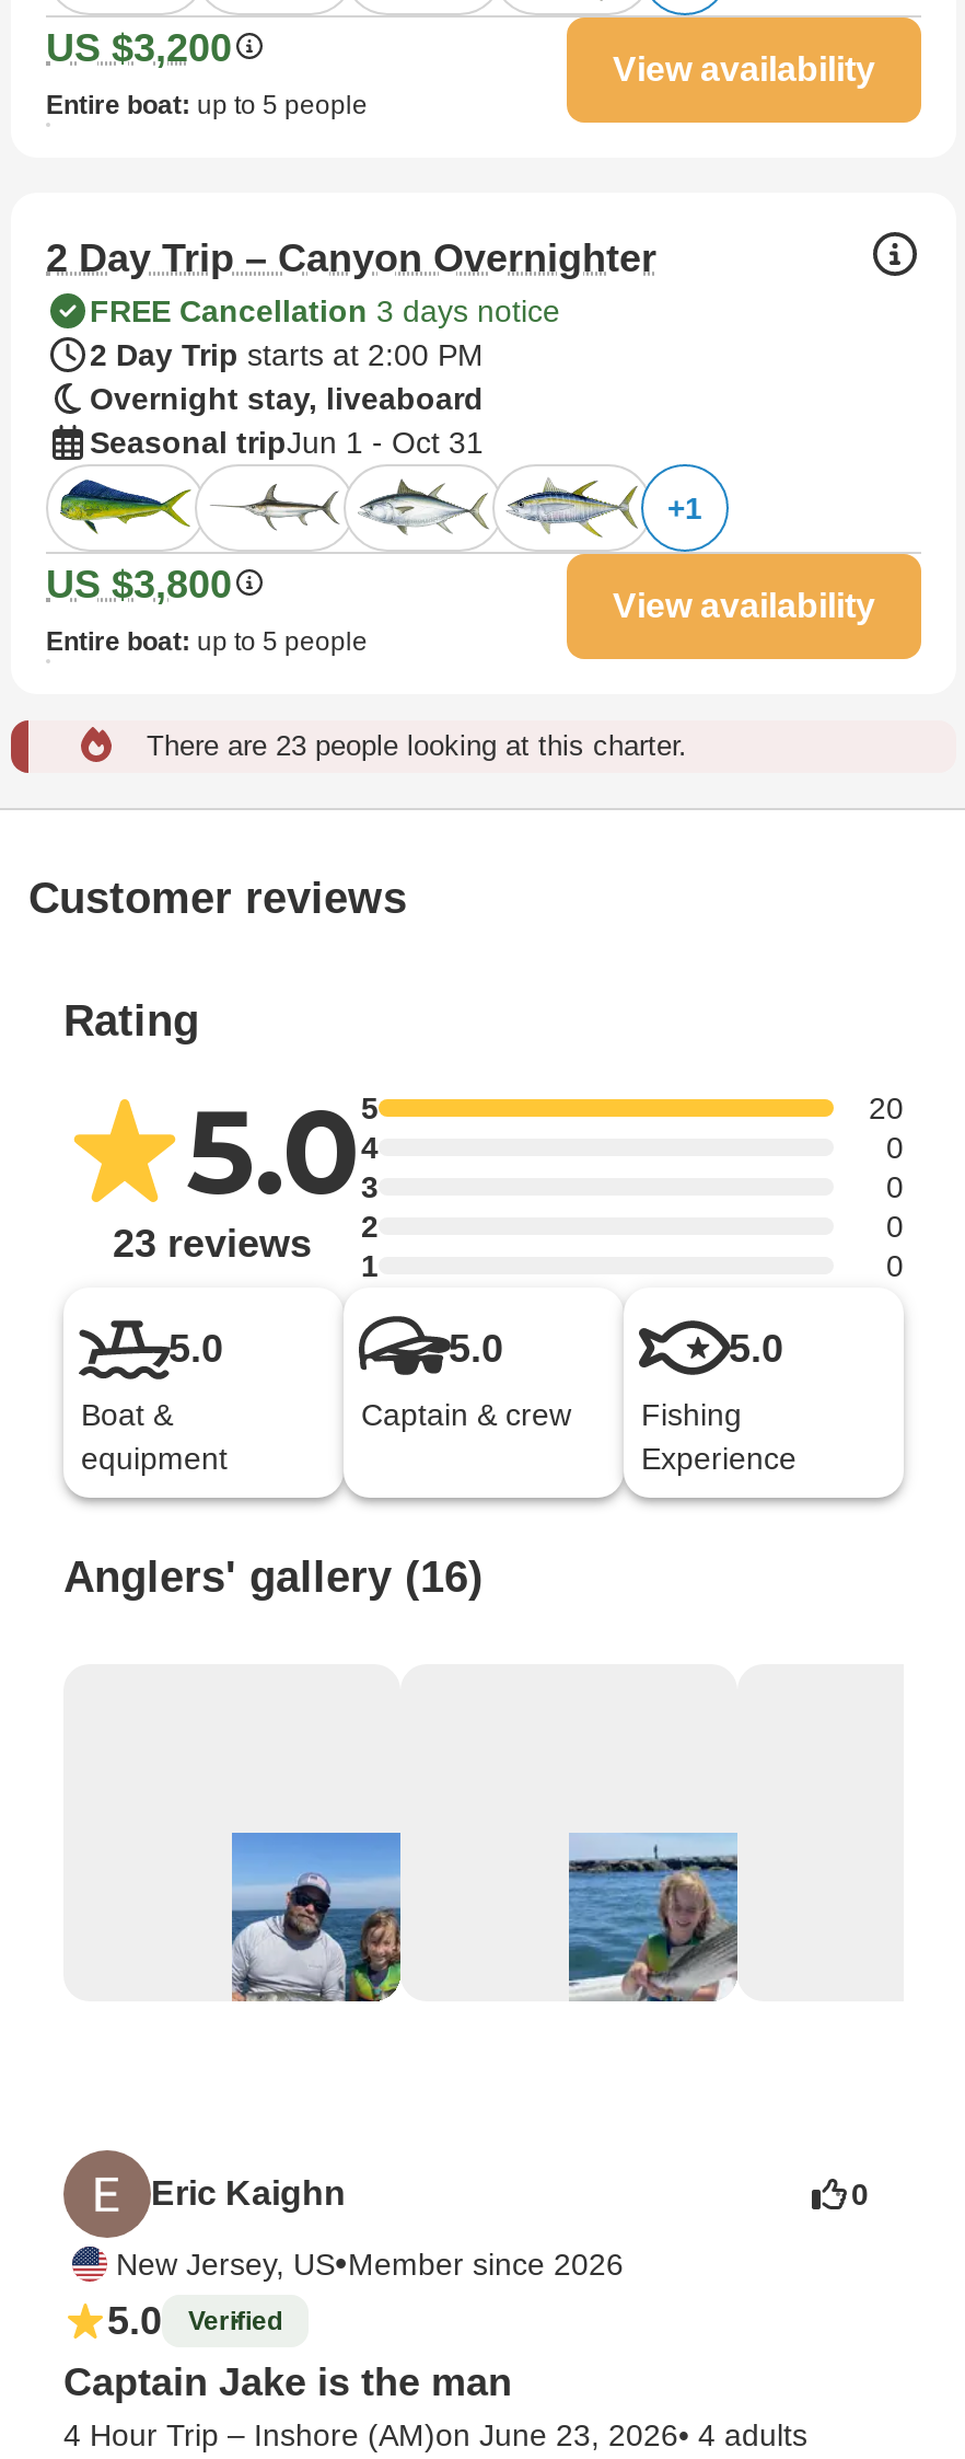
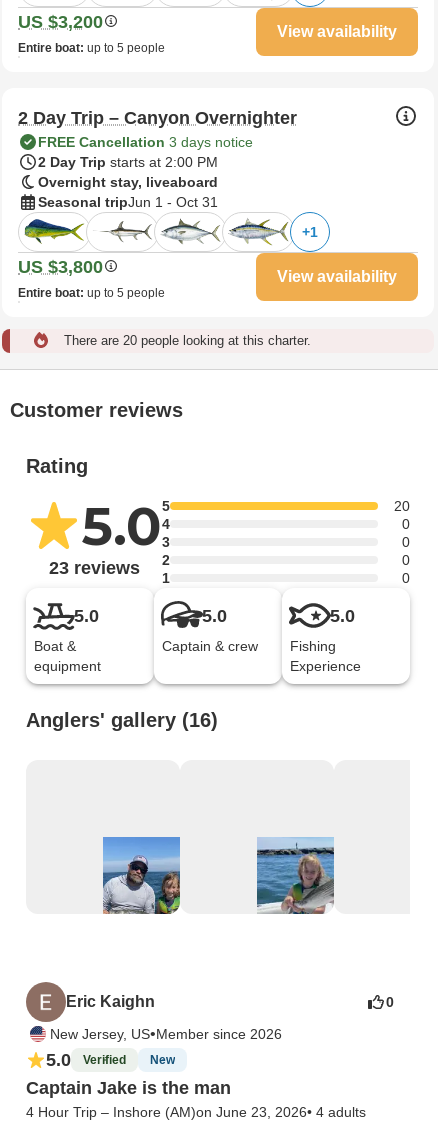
- There are 23 people looking at this charter.
+ There are 20 people looking at this charter.

+ New
